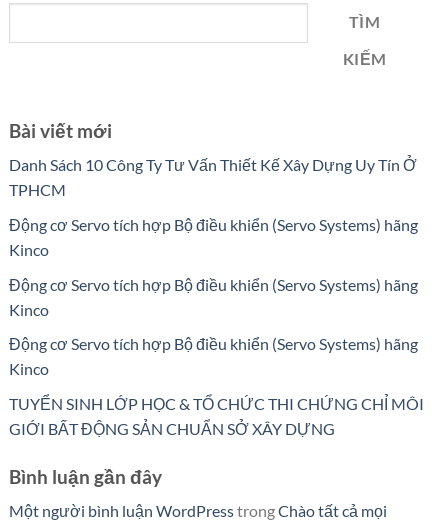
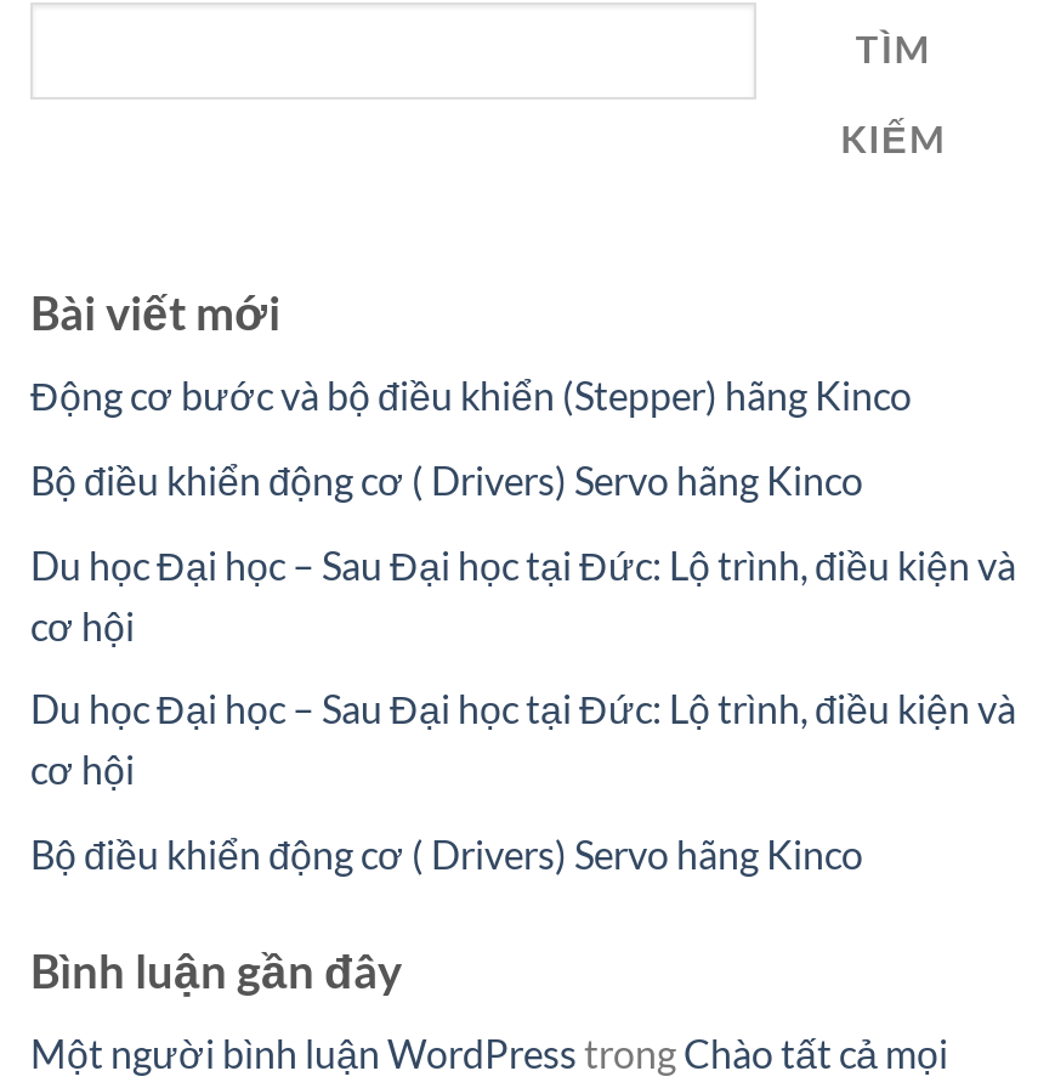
- Danh Sách 10 Công Ty Tư Vấn Thiết Kế Xây Dựng Uy Tín Ở
- TPHCM
+ Động cơ bước và bộ điều khiển (Stepper) hãng Kinco

- Động cơ Servo tích hợp Bộ điều khiển (Servo Systems) hãng
- Kinco
+ Bộ điều khiển động cơ ( Drivers) Servo hãng Kinco

- Động cơ Servo tích hợp Bộ điều khiển (Servo Systems) hãng
- Kinco
+ Du học Đại học – Sau Đại học tại Đức: Lộ trình, điều kiện và
+ cơ hội

- Động cơ Servo tích hợp Bộ điều khiển (Servo Systems) hãng
- Kinco
+ Du học Đại học – Sau Đại học tại Đức: Lộ trình, điều kiện và
+ cơ hội

- TUYỂN SINH LỚP HỌC & TỔ CHỨC THI CHỨNG CHỈ MÔI
- GIỚI BẤT ĐỘNG SẢN CHUẨN SỞ XÂY DỰNG
+ Bộ điều khiển động cơ ( Drivers) Servo hãng Kinco
